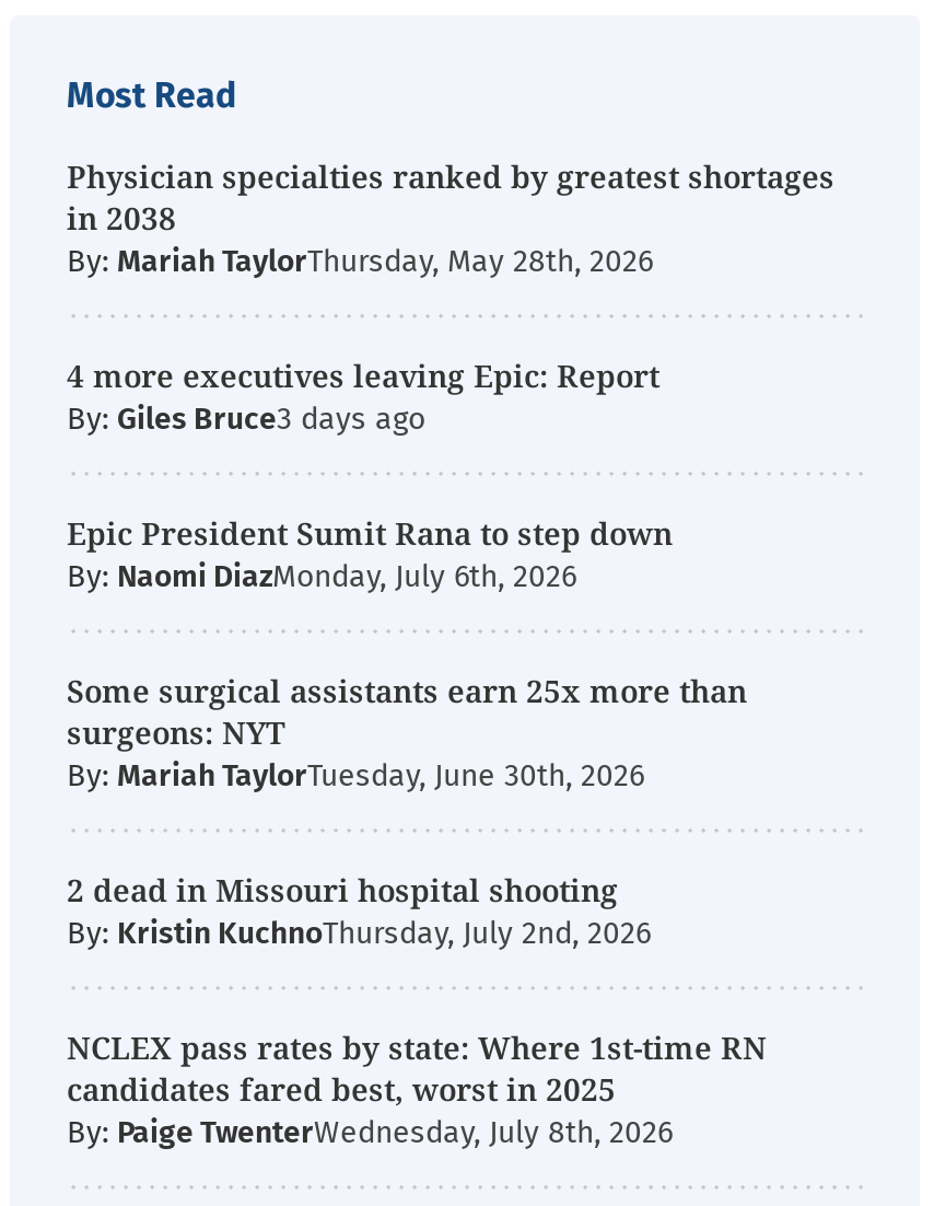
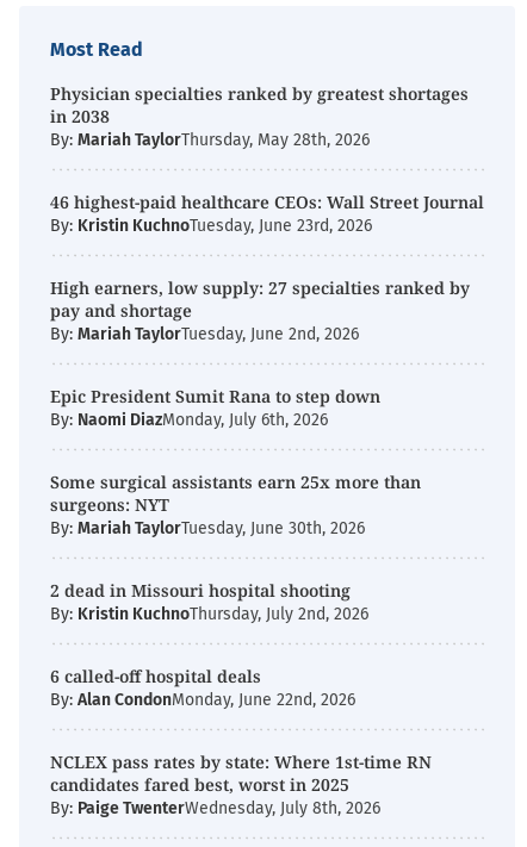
- 4 more executives leaving Epic: Report
- By: Giles Bruce
+ 46 highest-paid healthcare CEOs: Wall Street Journal
+ By: Kristin KuchnoTuesday, June 23rd, 2026
+ High earners, low supply: 27 specialties ranked by
+ pay and shortage
+ By: Mariah TaylorTuesday, June 2nd, 2026

+ 6 called-off hospital deals
+ By: Alan CondonMonday, June 22nd, 2026
